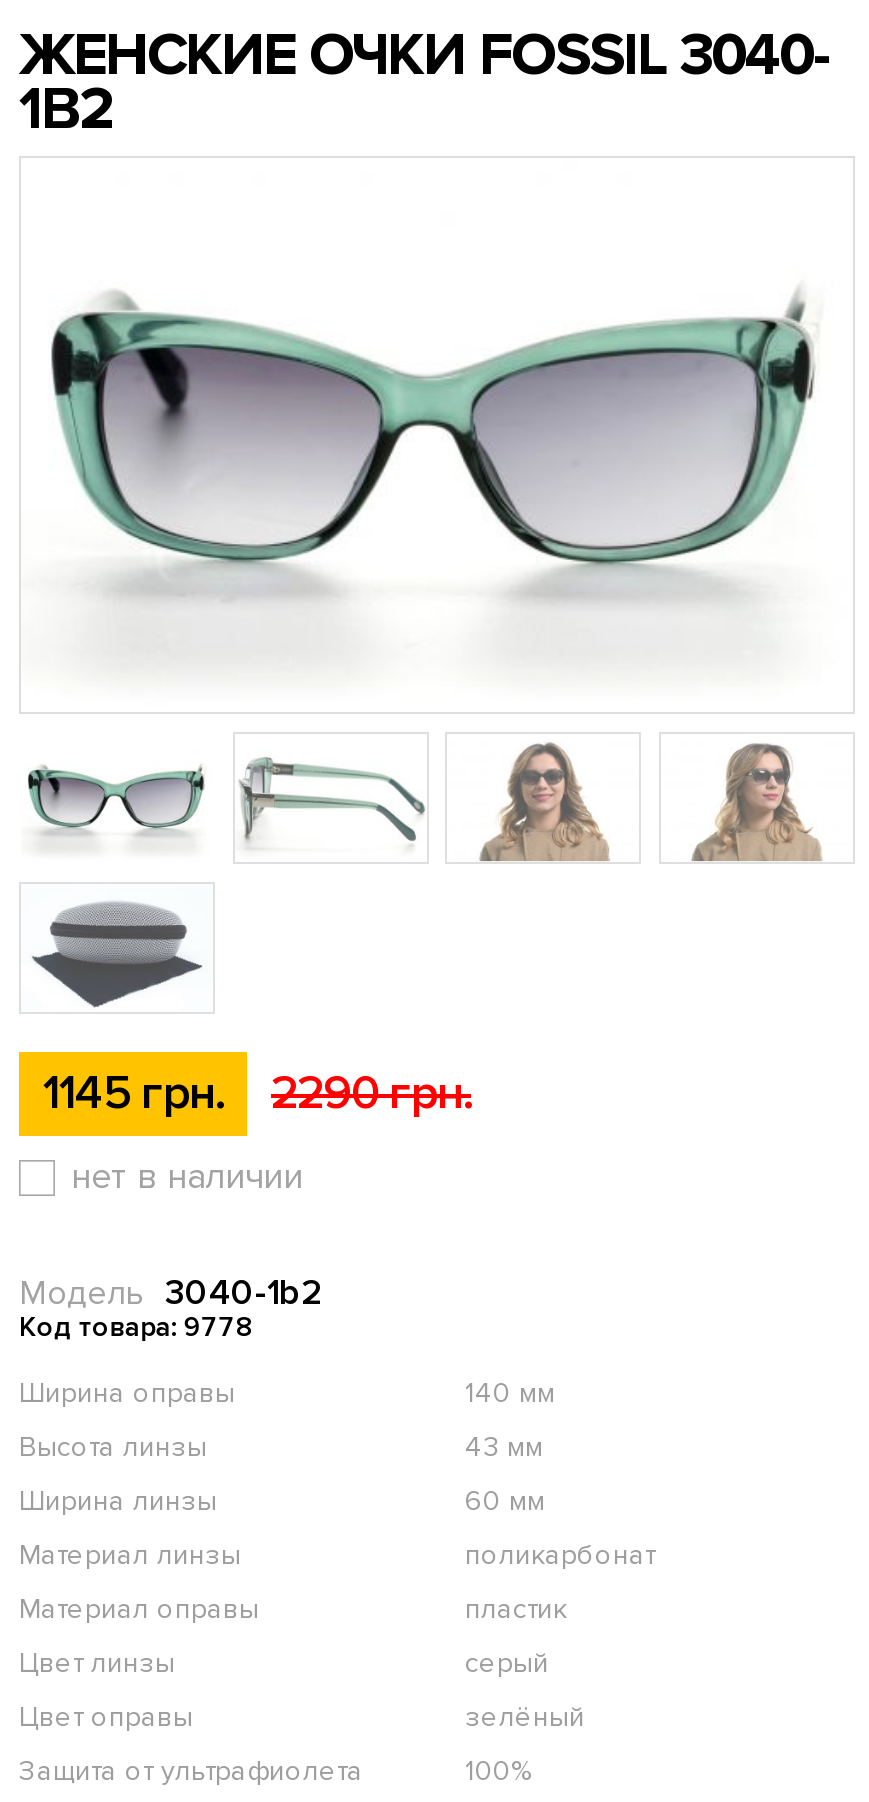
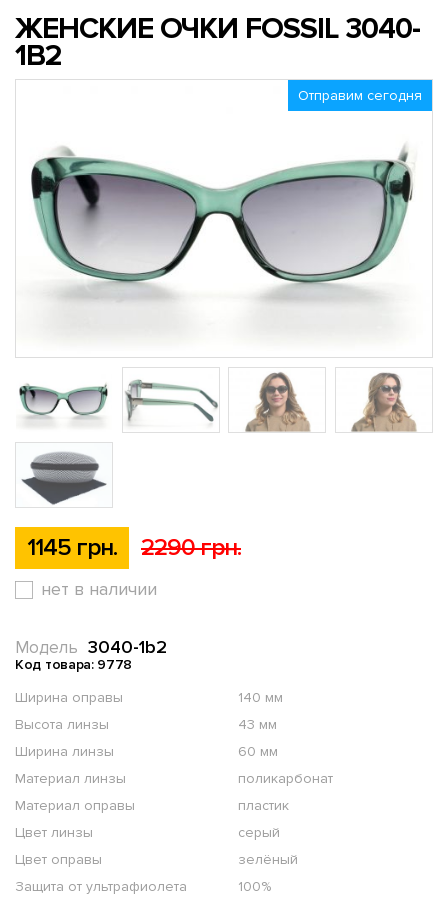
+ Отправим сегодня
